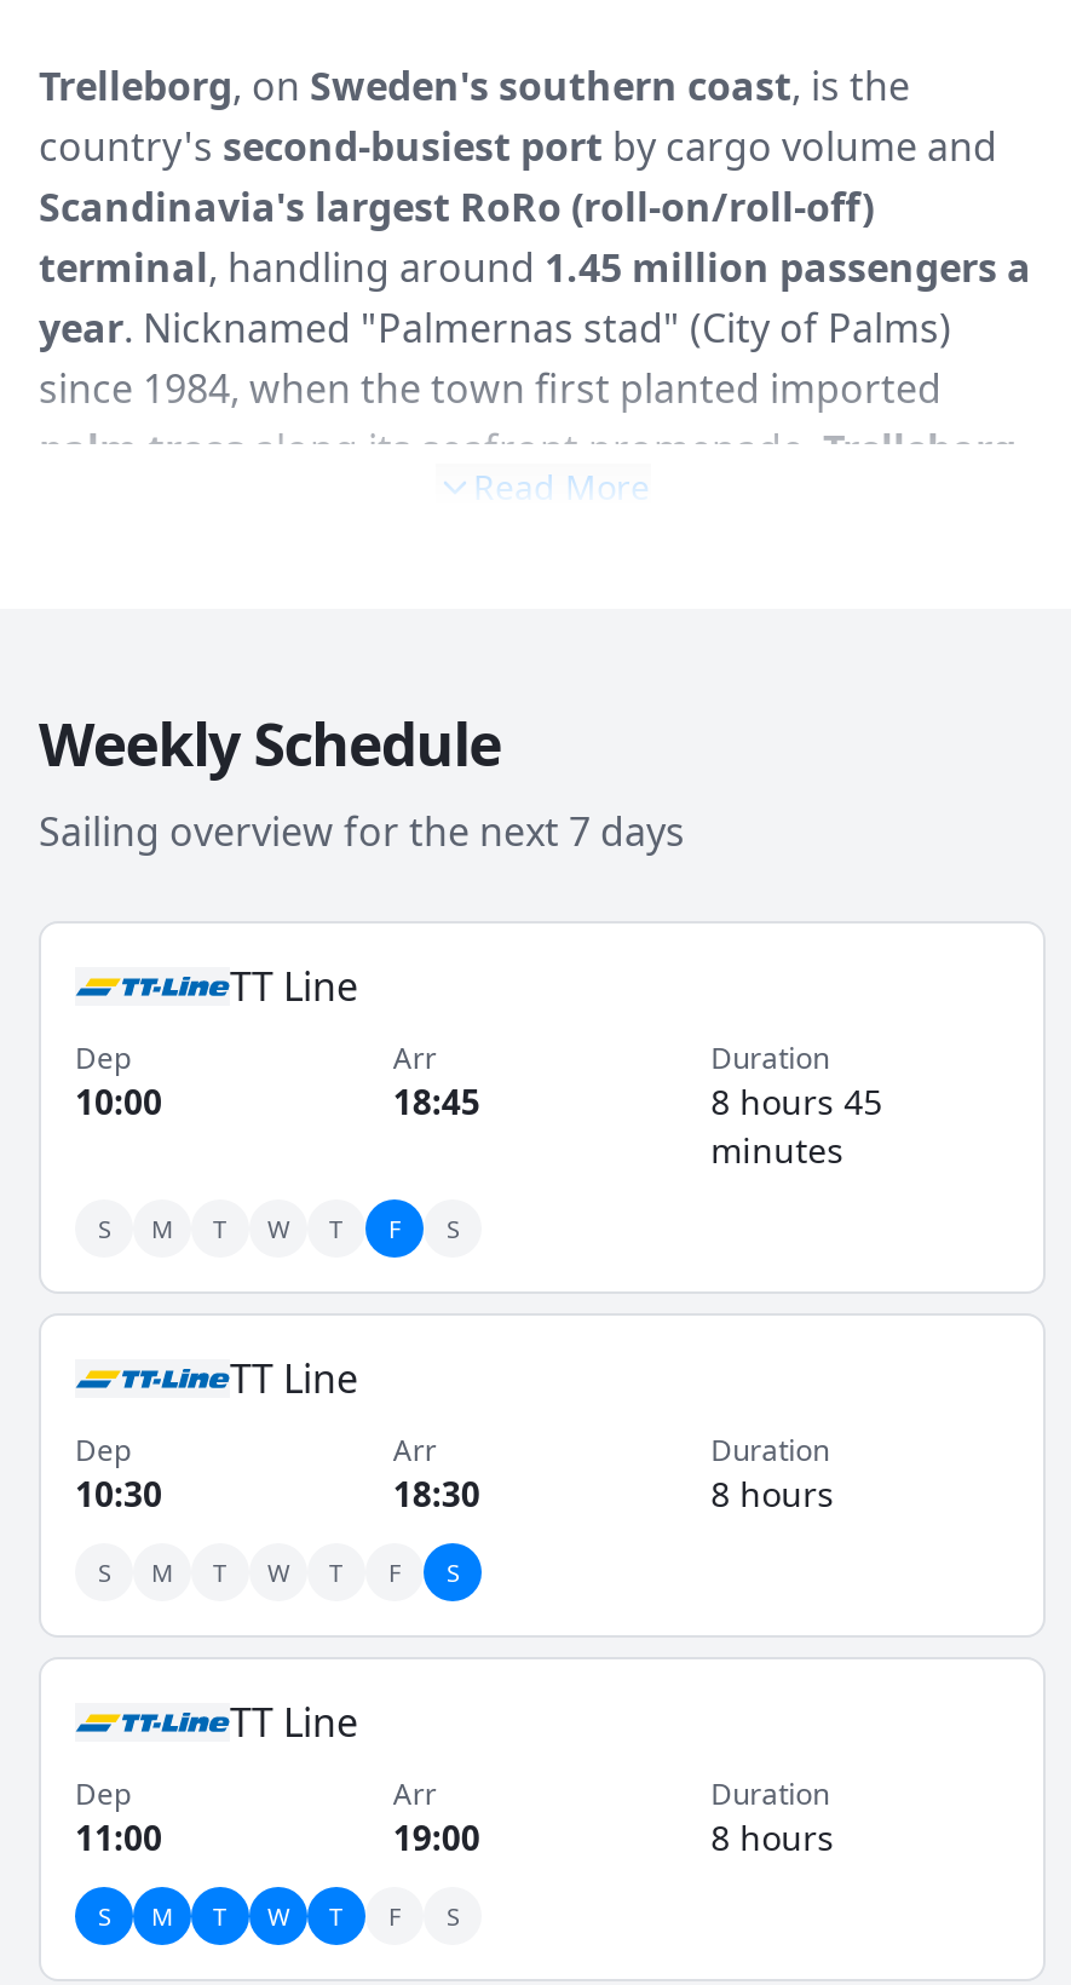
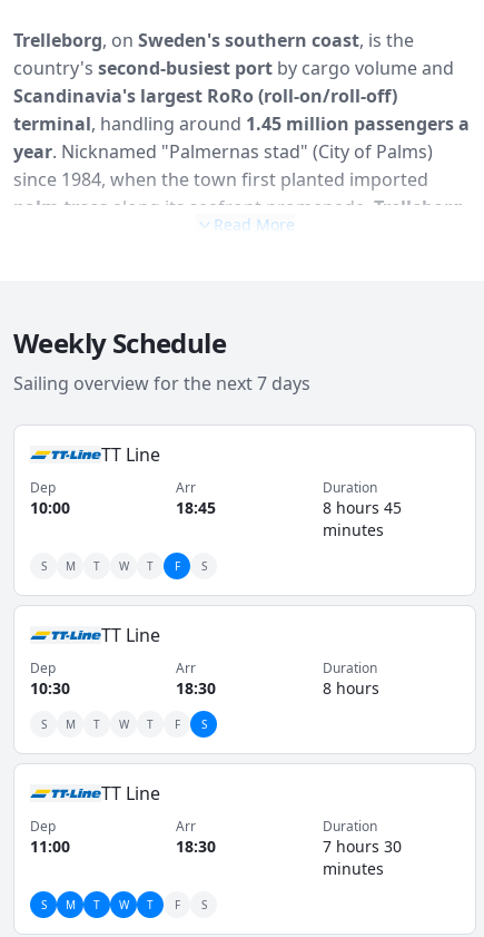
- 19:00
+ 18:30

- 8 hours
+ 7 hours 30
+ minutes
